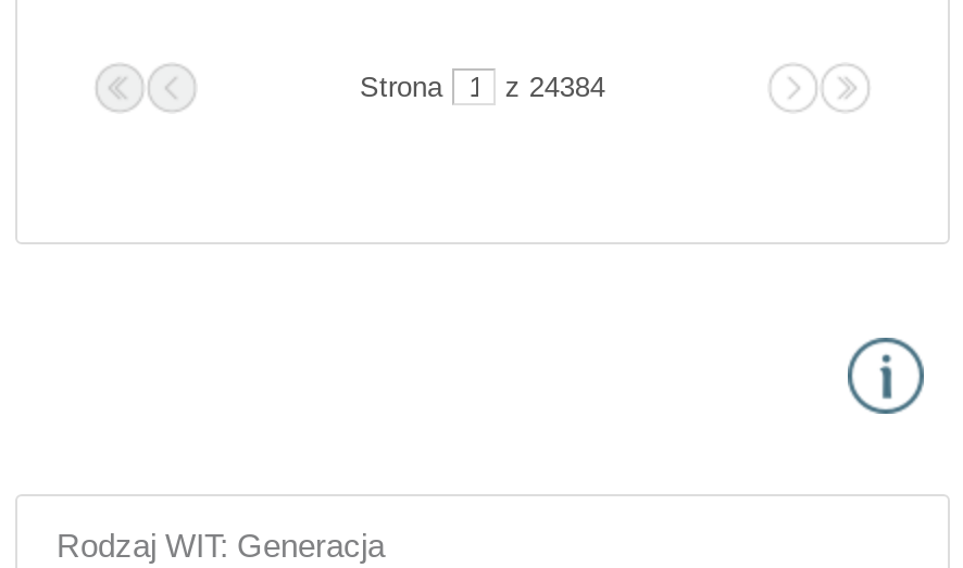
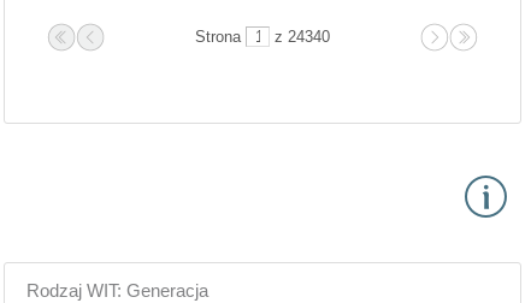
- Strona z 24384
+ Strona z 24340
